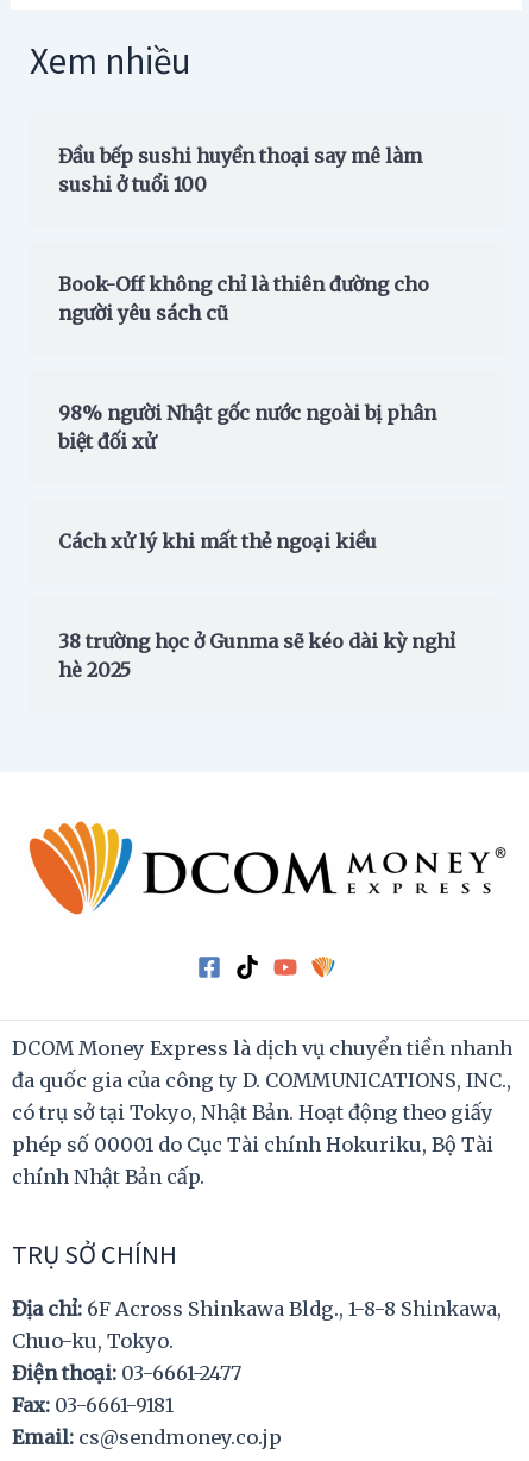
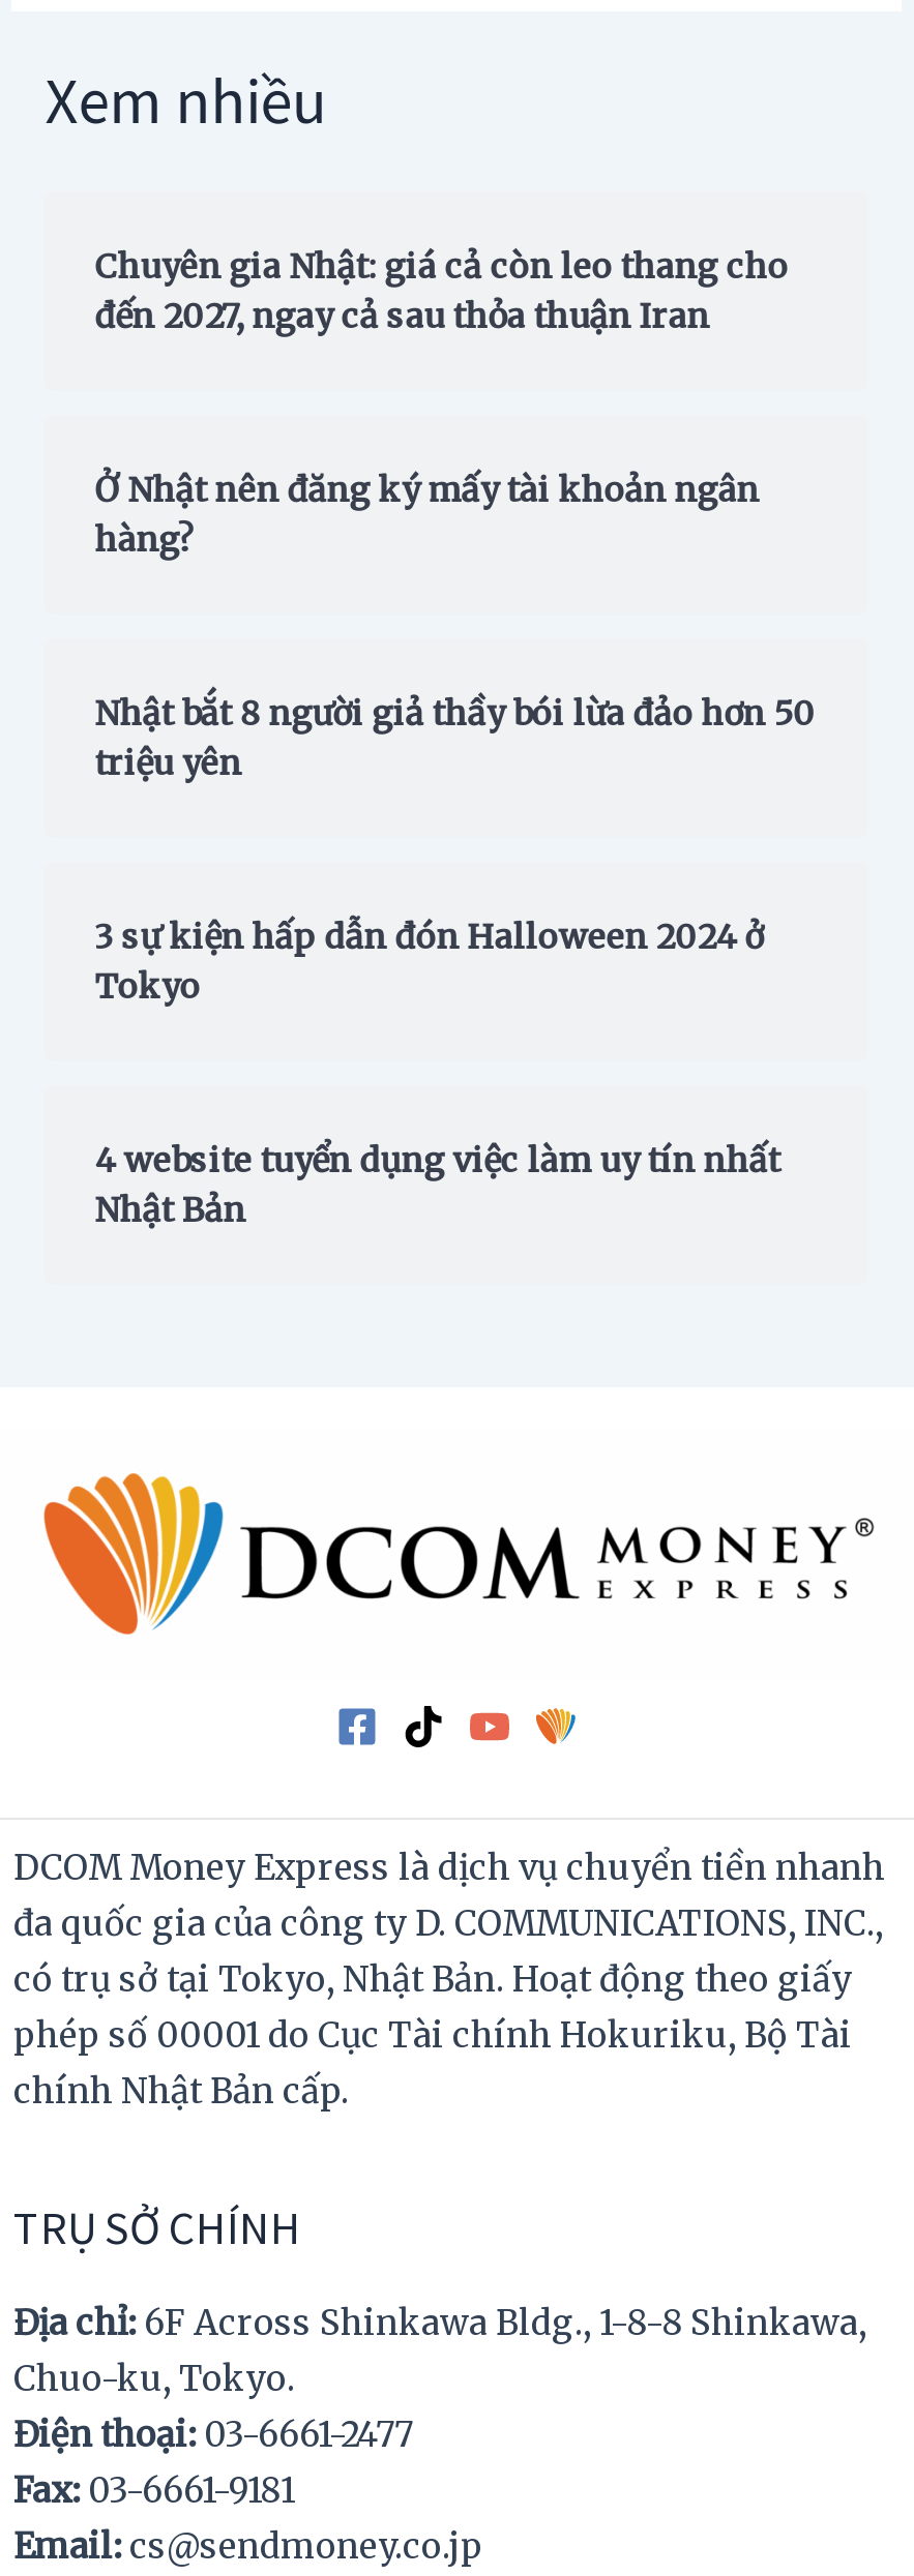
- Đầu bếp sushi huyền thoại say mê làm
- sushi ở tuổi 100
+ Chuyên gia Nhật: giá cả còn leo thang cho
+ đến 2027, ngay cả sau thỏa thuận Iran

- Book-Off không chỉ là thiên đường cho
- người yêu sách cũ
+ Ở Nhật nên đăng ký mấy tài khoản ngân
+ hàng?

- 98% người Nhật gốc nước ngoài bị phân
- biệt đối xử
+ Nhật bắt 8 người giả thầy bói lừa đảo hơn 50
+ triệu yên

- Cách xử lý khi mất thẻ ngoại kiều
+ 3 sự kiện hấp dẫn đón Halloween 2024 ở
+ Tokyo

- 38 trường học ở Gunma sẽ kéo dài kỳ nghỉ
- hè 2025
+ 4 website tuyển dụng việc làm uy tín nhất
+ Nhật Bản
